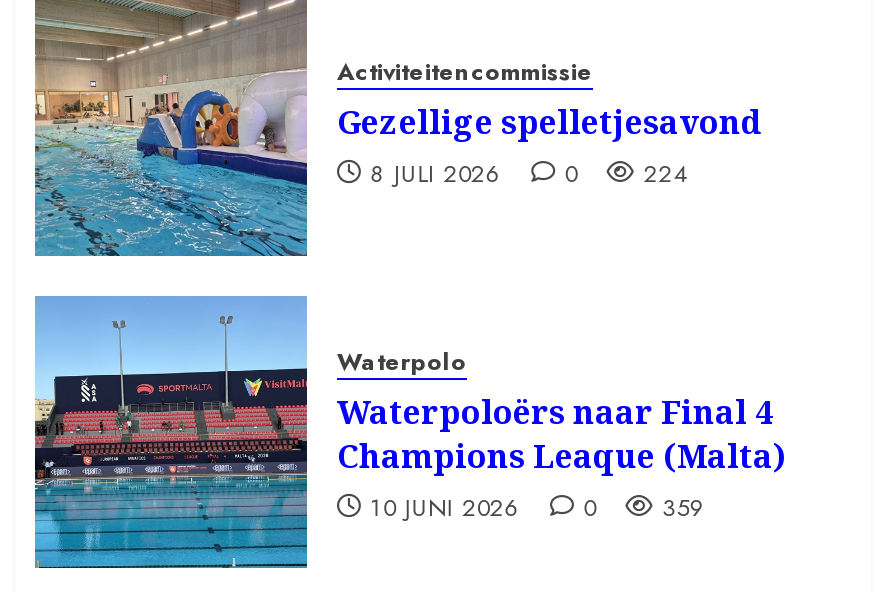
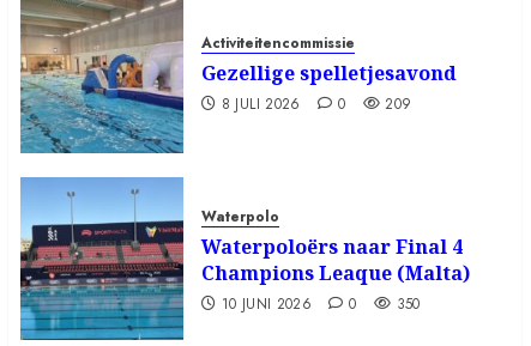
- 8 JULI 2026 0 224
+ 8 JULI 2026 0 209

- 10 JUNI 2026 0 359
+ 10 JUNI 2026 0 350
